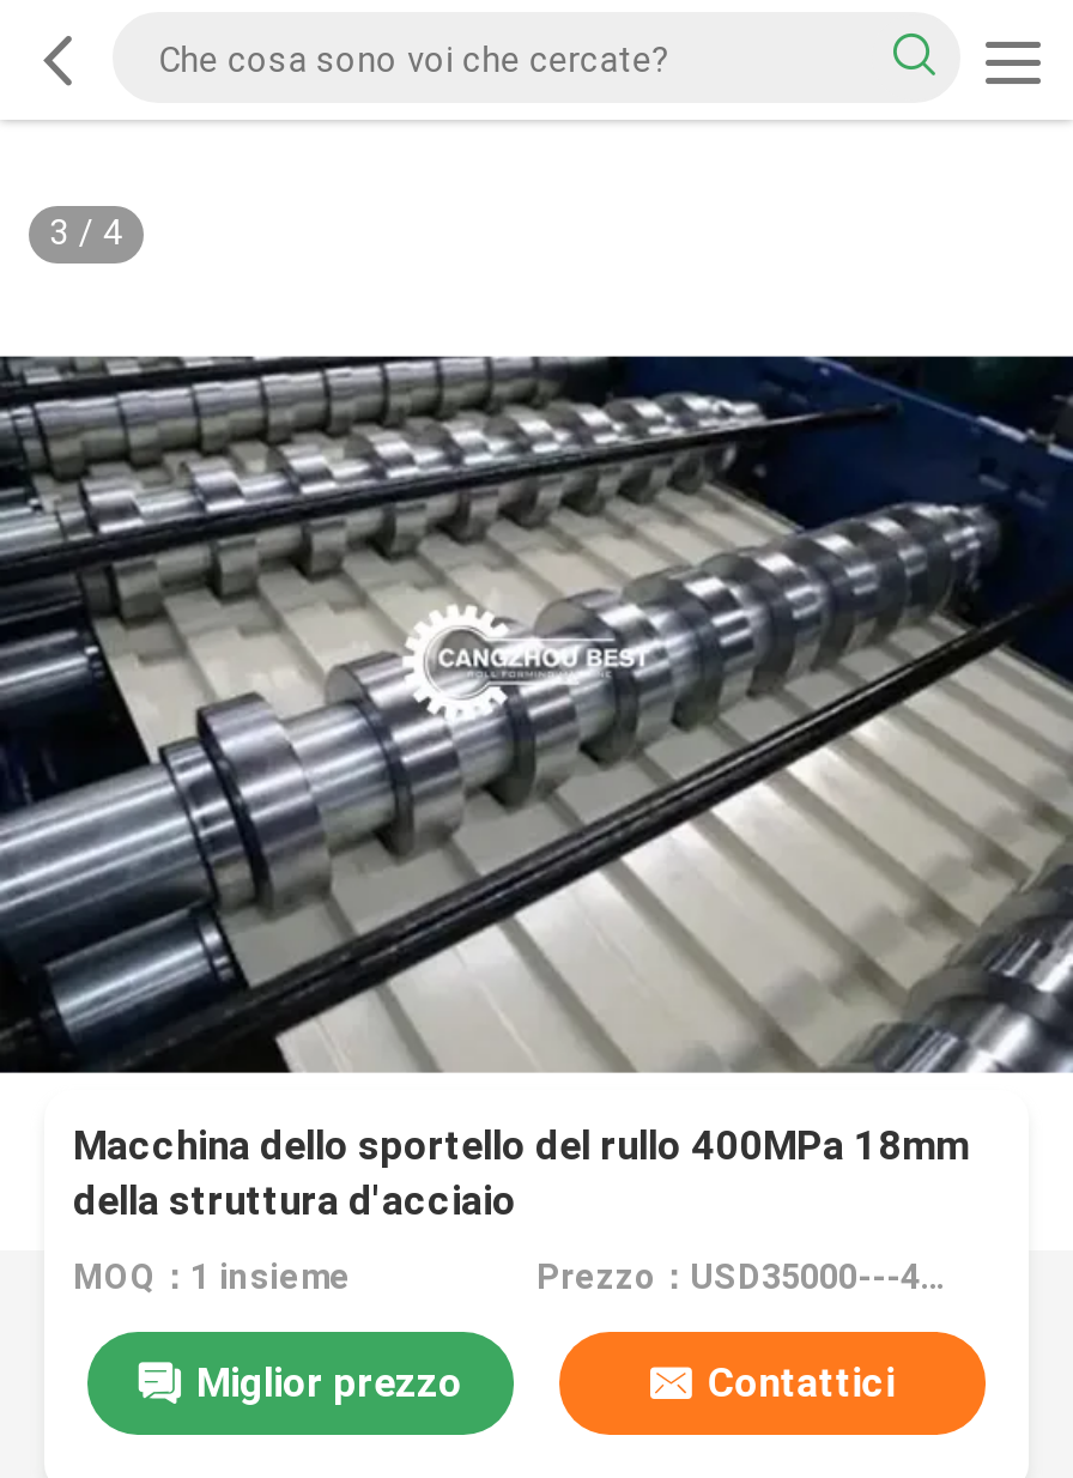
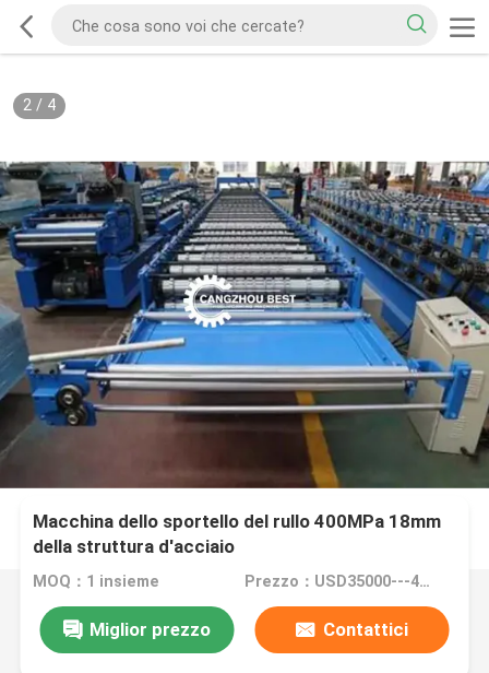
- 3 / 4
+ 2 / 4

- [image]
+ [image]
